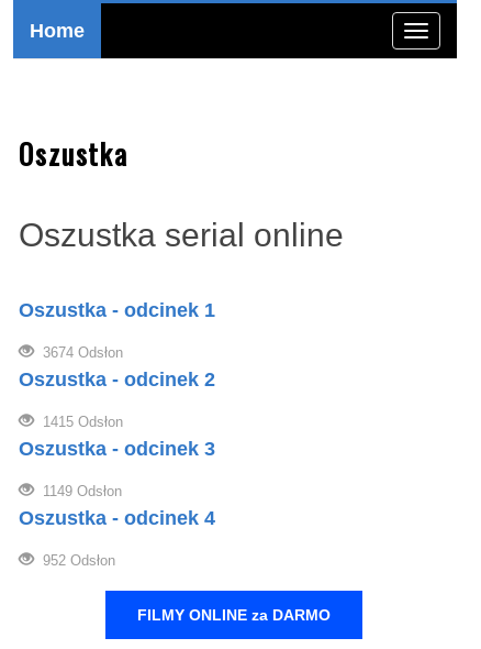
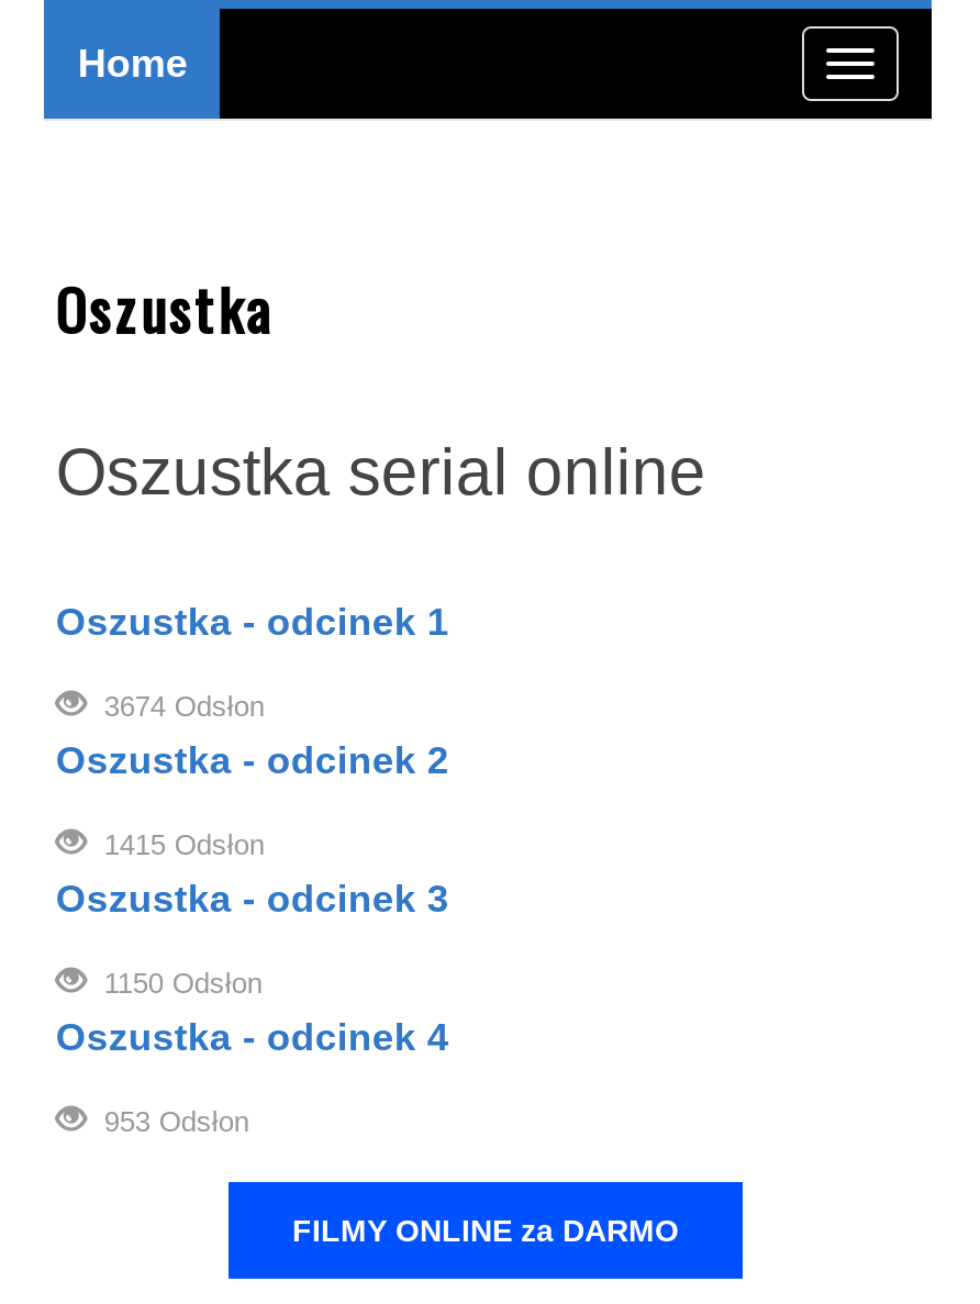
- 1149 Odsłon
+ 1150 Odsłon

- 952 Odsłon
+ 953 Odsłon
